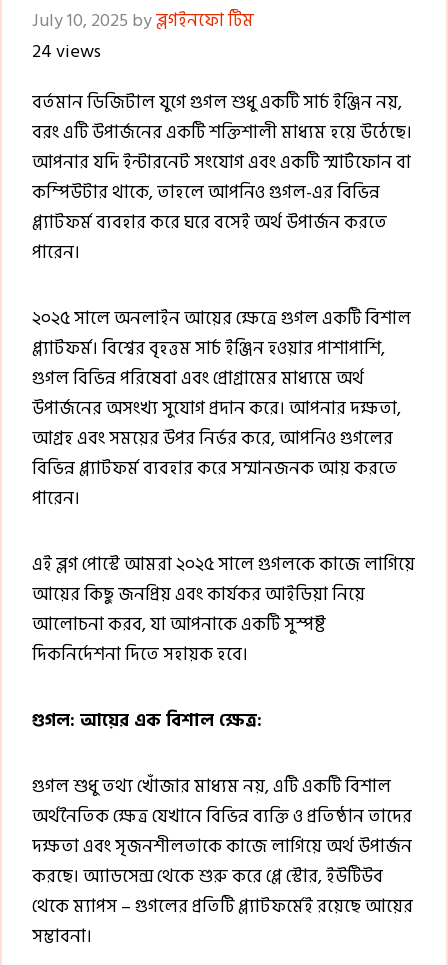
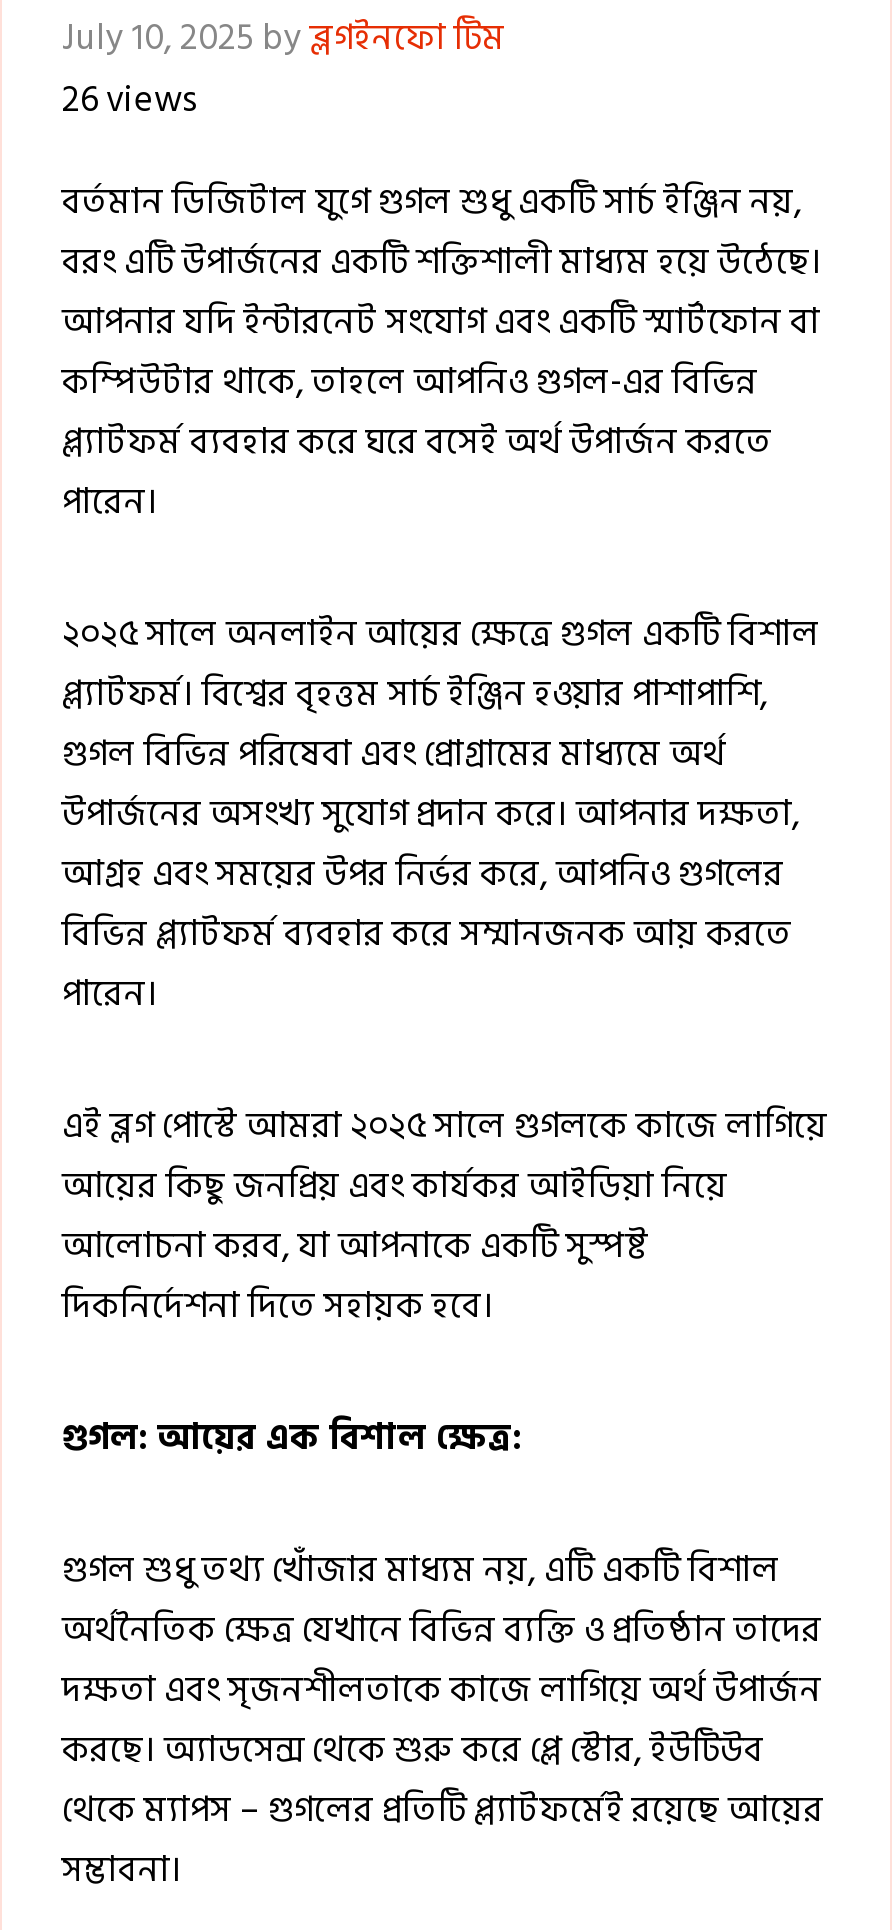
- 24 views
+ 26 views
